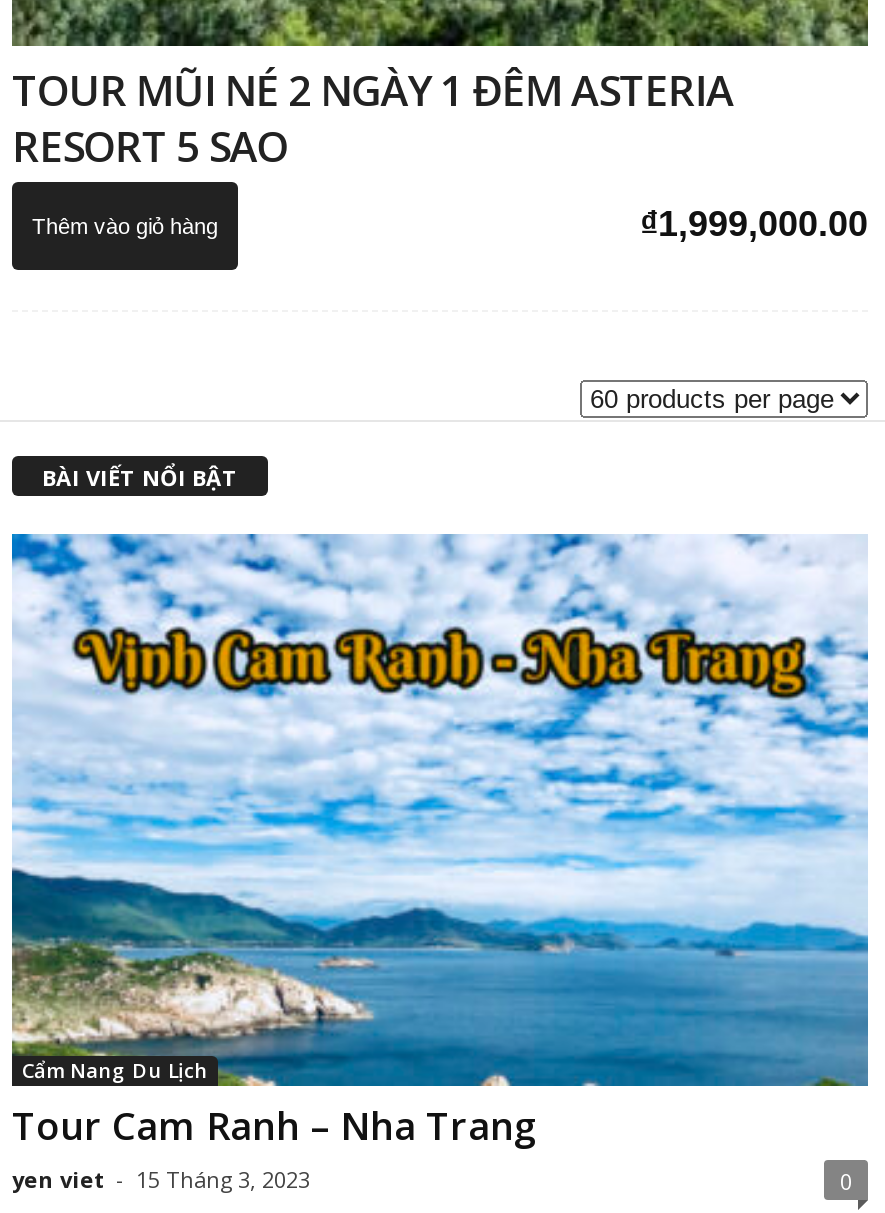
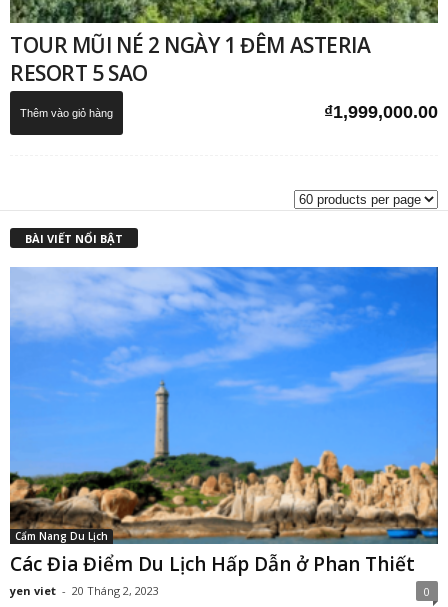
- [image]
- Tour Cam Ranh – Nha Trang
- yen viet - 15 Tháng 3, 2023
+ [image]
+ Các Đia Điểm Du Lịch Hấp Dẫn ở Phan Thiết
+ yen viet - 20 Tháng 2, 2023
